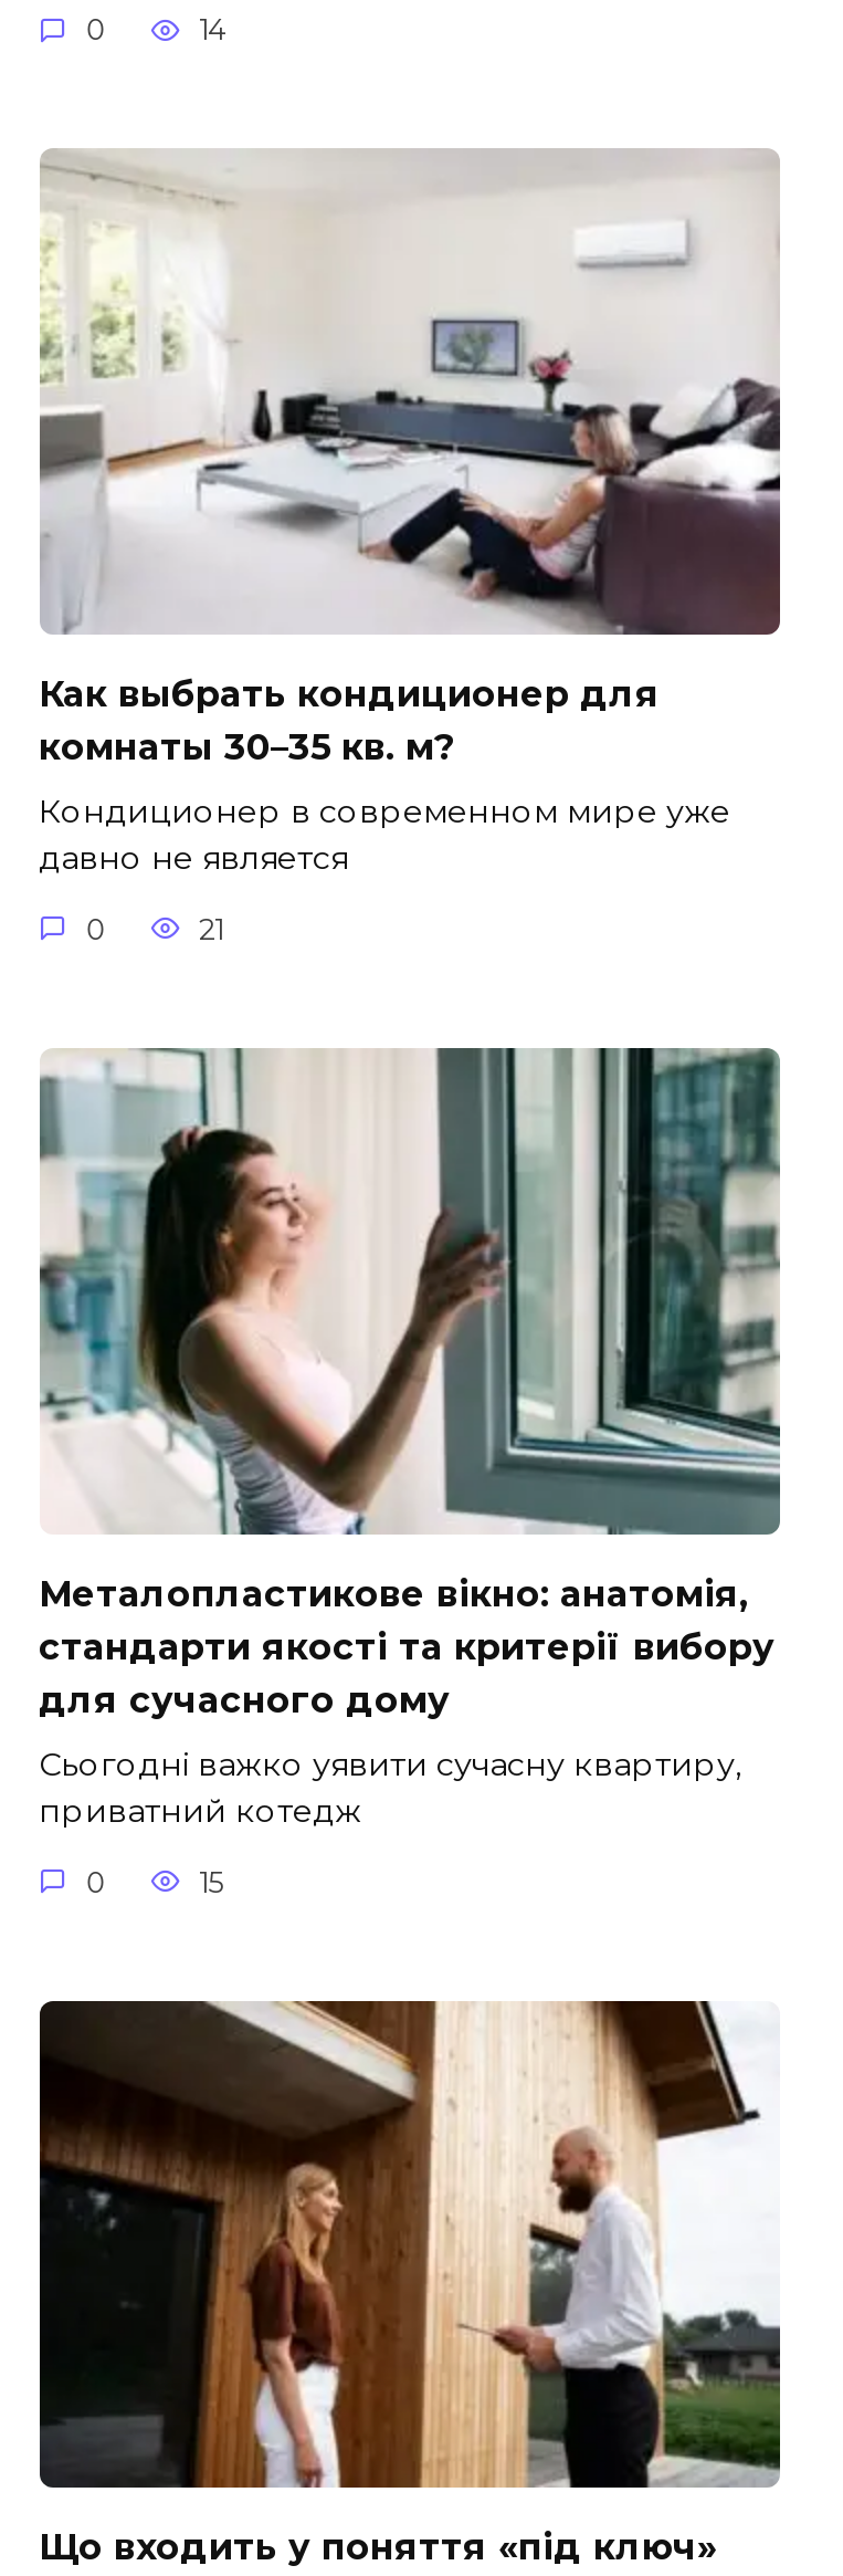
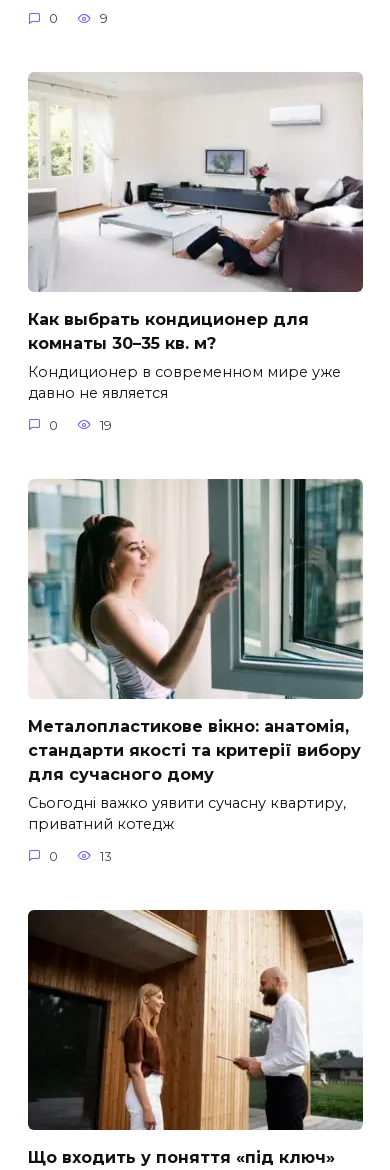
- 14
+ 9

- 21
+ 19

- 15
+ 13
